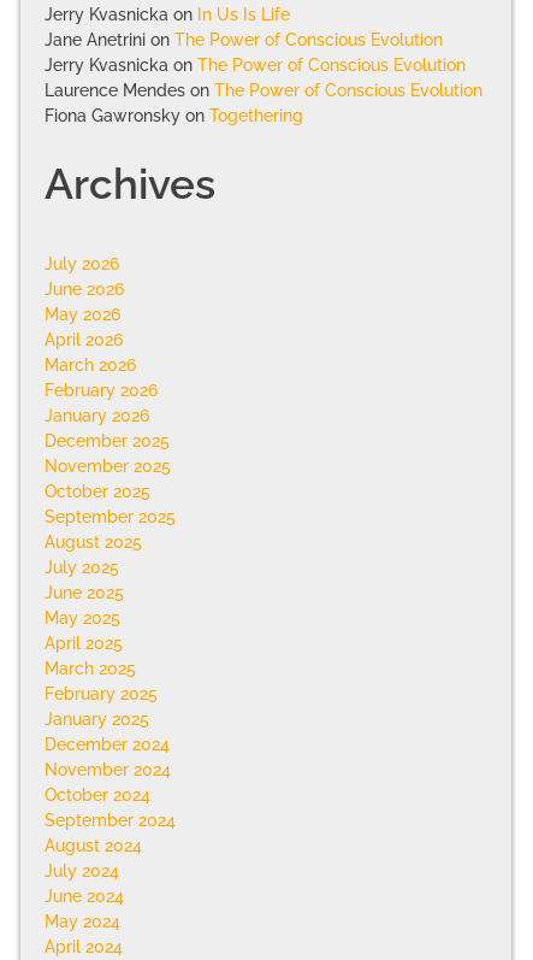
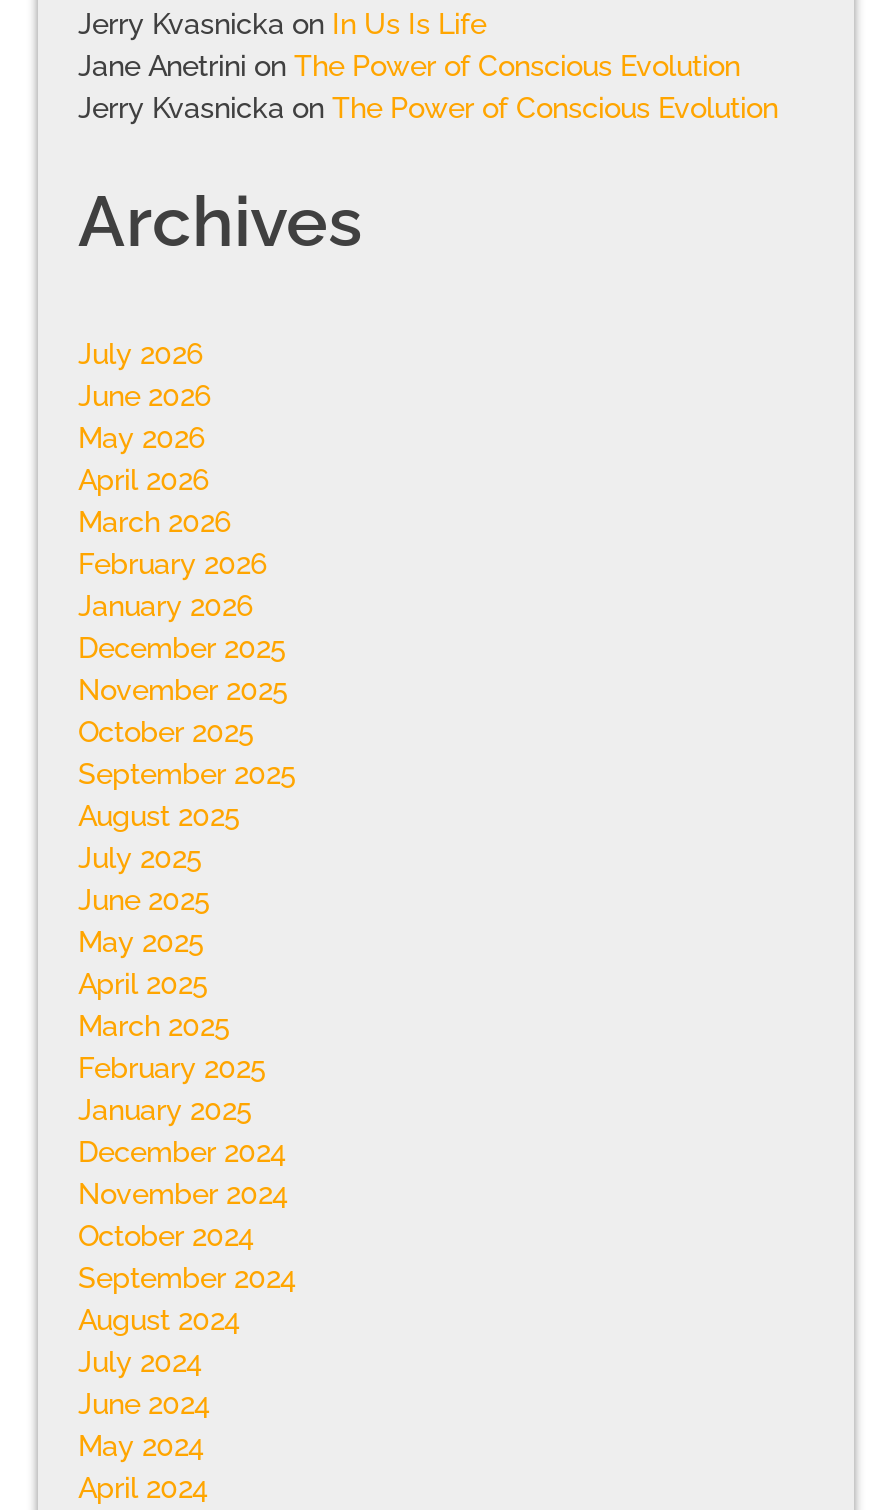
- Laurence Mendes on The Power of Conscious Evolution
- Fiona Gawronsky on Togethering
